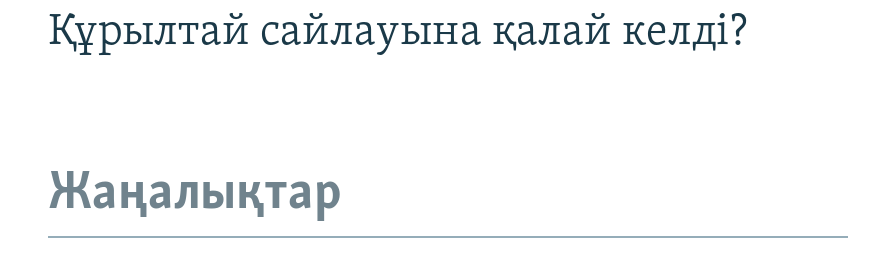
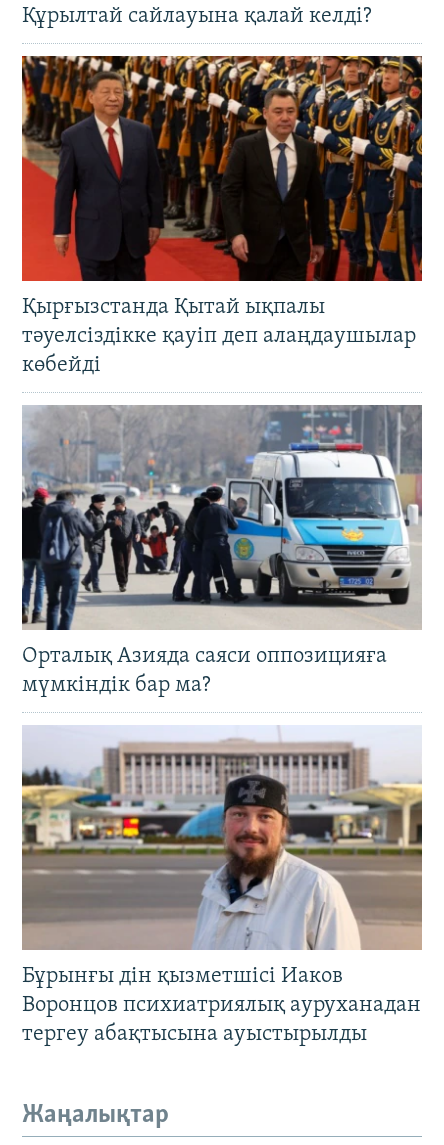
+ [image]
+ Қырғызстанда Қытай ықпалы
+ тәуелсіздікке қауіп деп алаңдаушылар
+ көбейді

+ [image]
+ Орталық Азияда саяси оппозицияға
+ мүмкіндік бар ма?

+ [image]
+ Бұрынғы дін қызметшісі Иаков
+ Воронцов психиатриялық ауруханадан
+ тергеу абақтысына ауыстырылды
